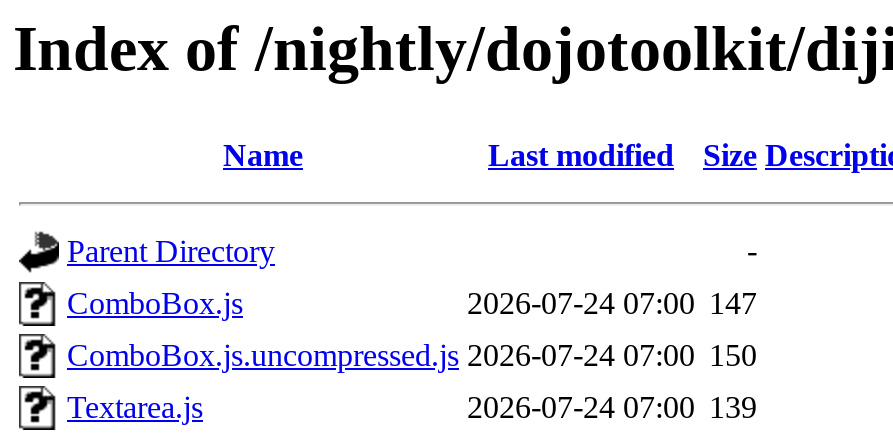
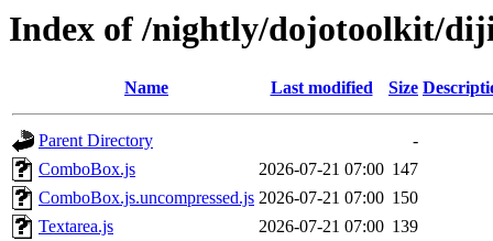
- 2026-07-24 07:00 147
+ 2026-07-21 07:00 147

- ComboBox.js.uncompressed.js 2026-07-24 07:00 150
+ ComboBox.js.uncompressed.js 2026-07-21 07:00 150

- 2026-07-24 07:00 139
+ 2026-07-21 07:00 139
